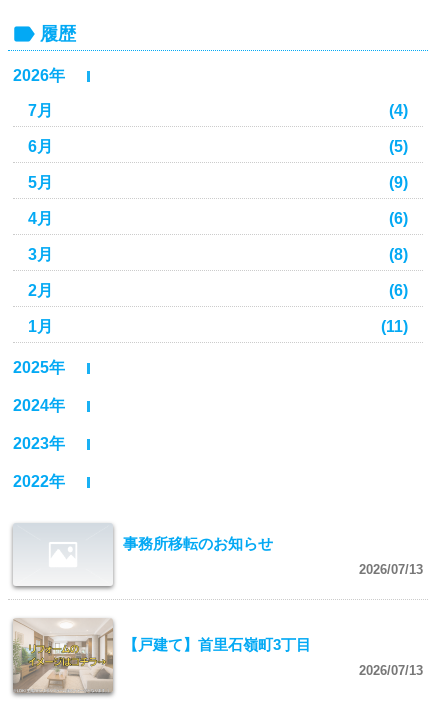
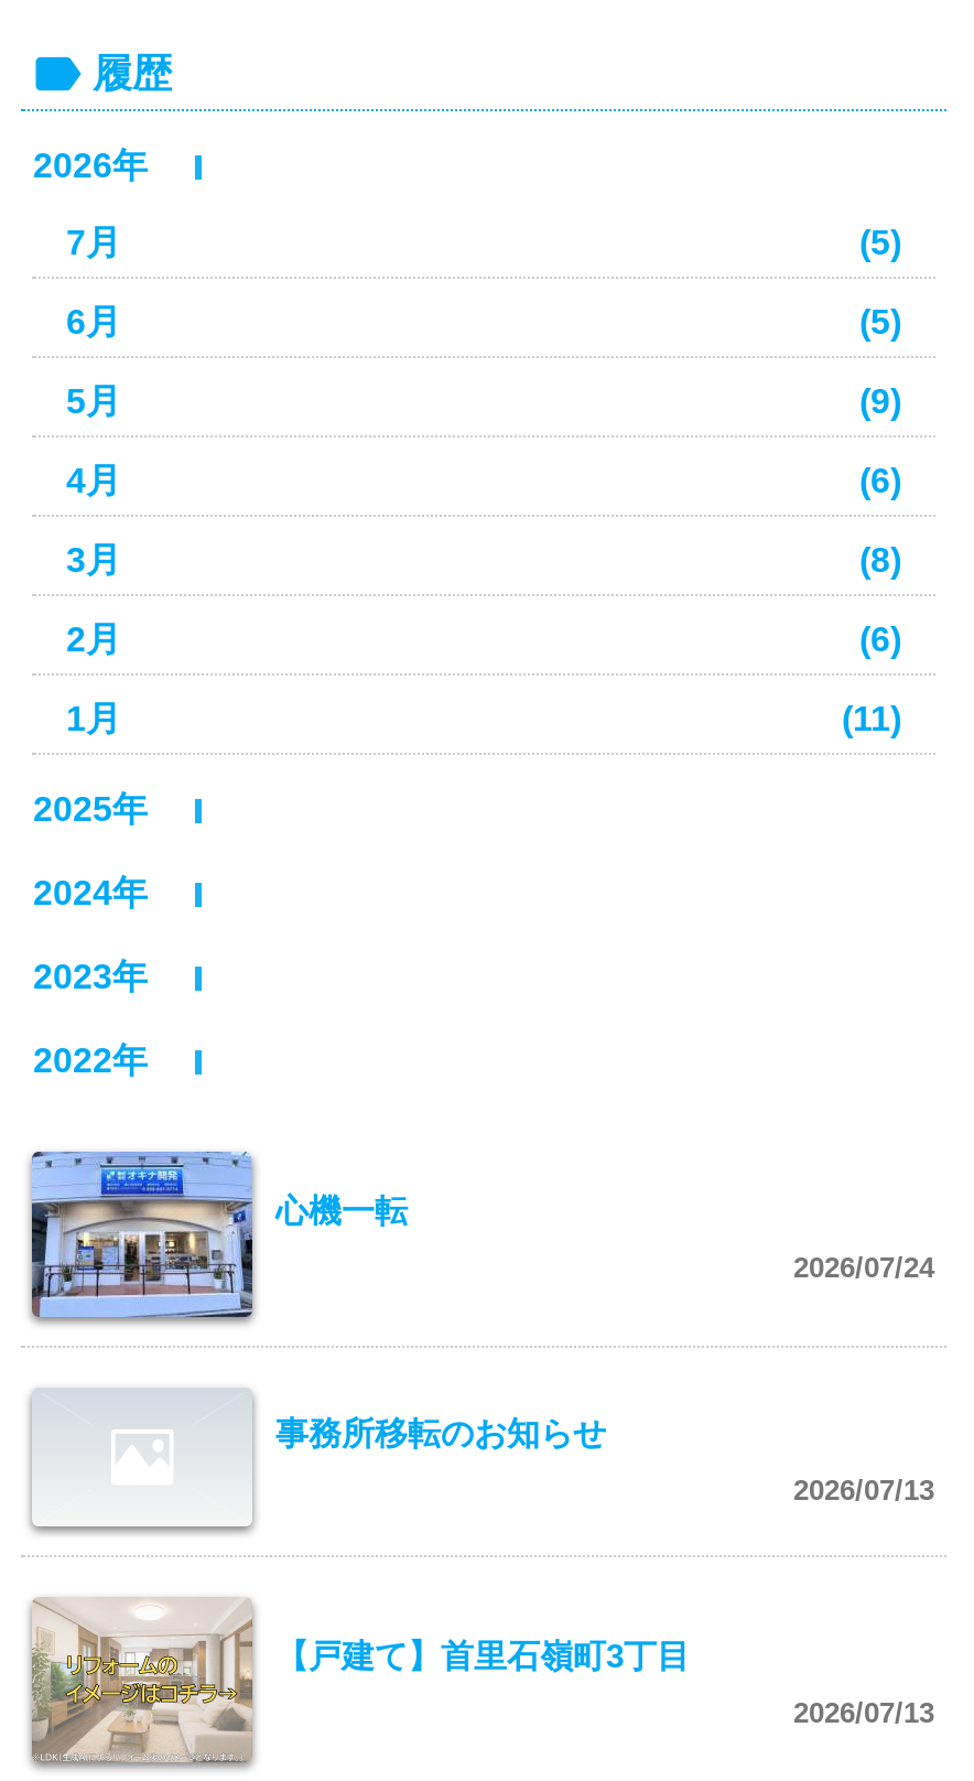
- (4)
+ (5)

+ [image]
+ 心機一転
+ 2026/07/24
